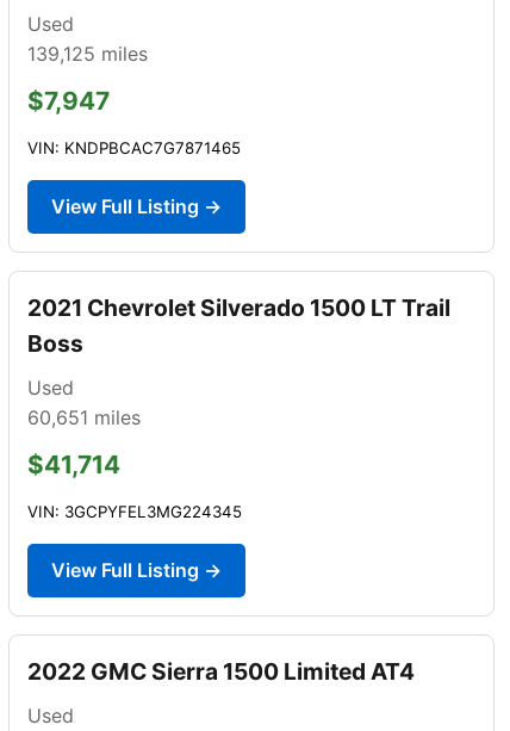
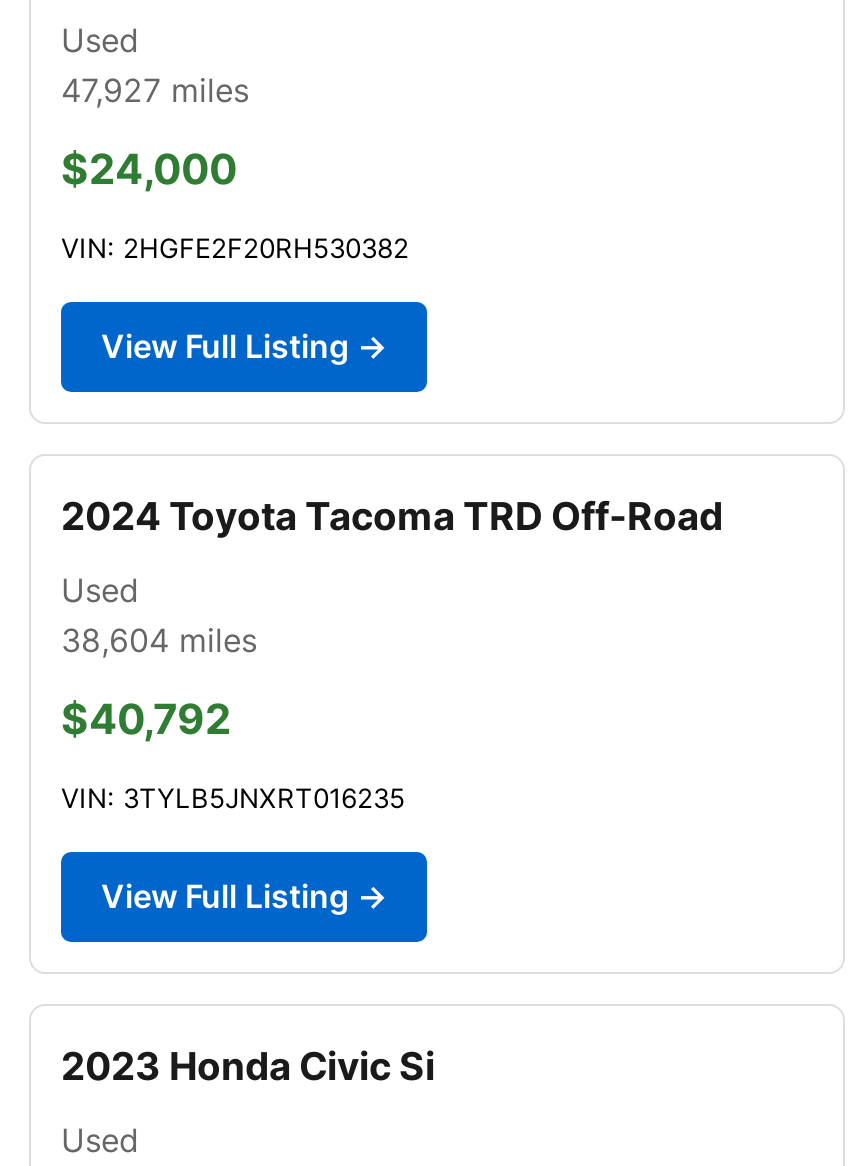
- 139,125 miles
+ 47,927 miles

- $7,947
+ $24,000

- VIN: KNDPBCAC7G7871465
+ VIN: 2HGFE2F20RH530382

- 2021 Chevrolet Silverado 1500 LT Trail
- Boss
+ 2024 Toyota Tacoma TRD Off-Road

- 60,651 miles
+ 38,604 miles

- $41,714
+ $40,792

- VIN: 3GCPYFEL3MG224345
+ VIN: 3TYLB5JNXRT016235

- 2022 GMC Sierra 1500 Limited AT4
+ 2023 Honda Civic Si
